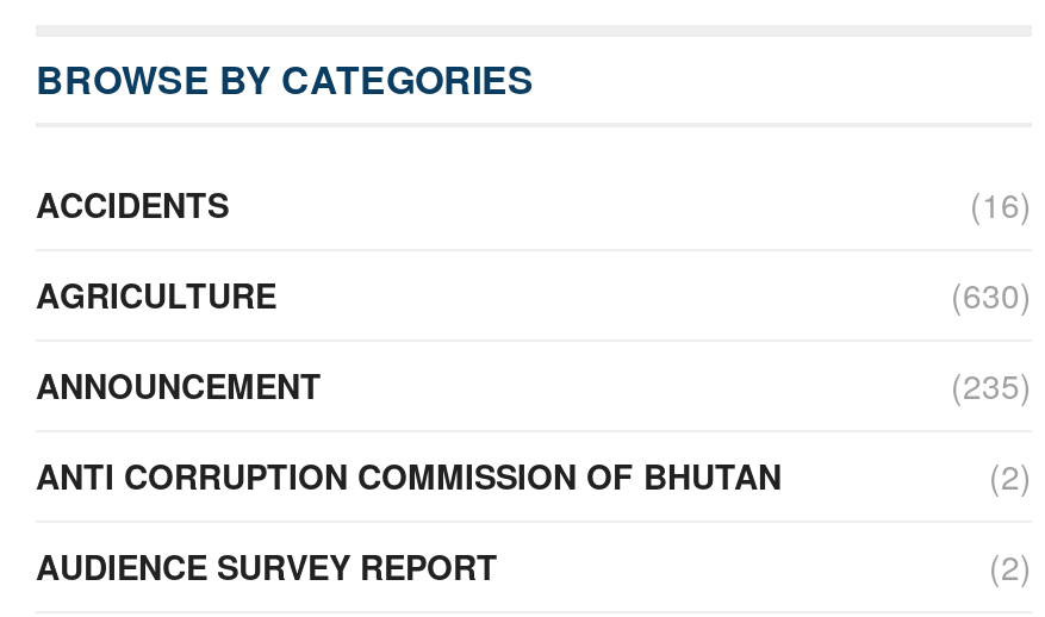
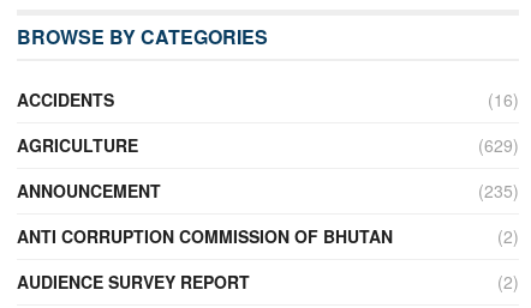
- (630)
+ (629)
